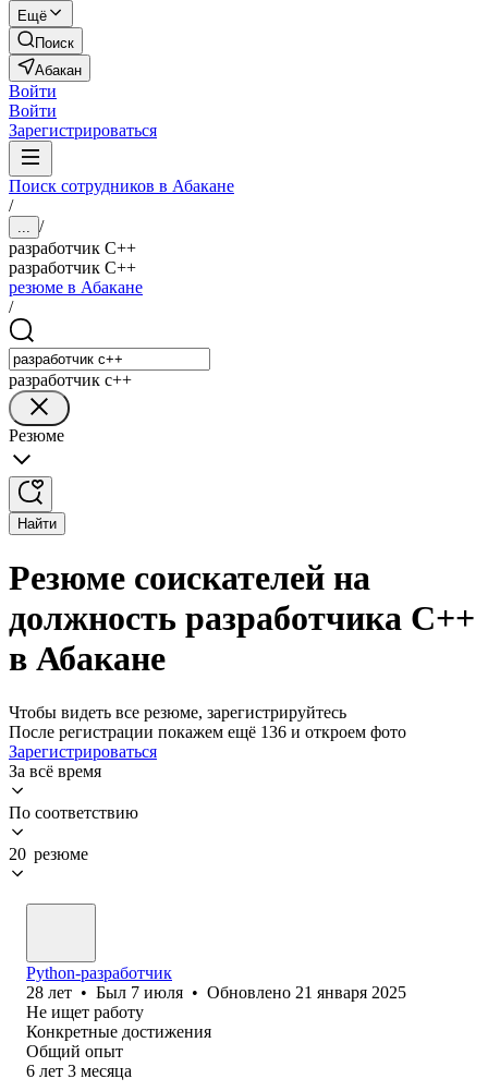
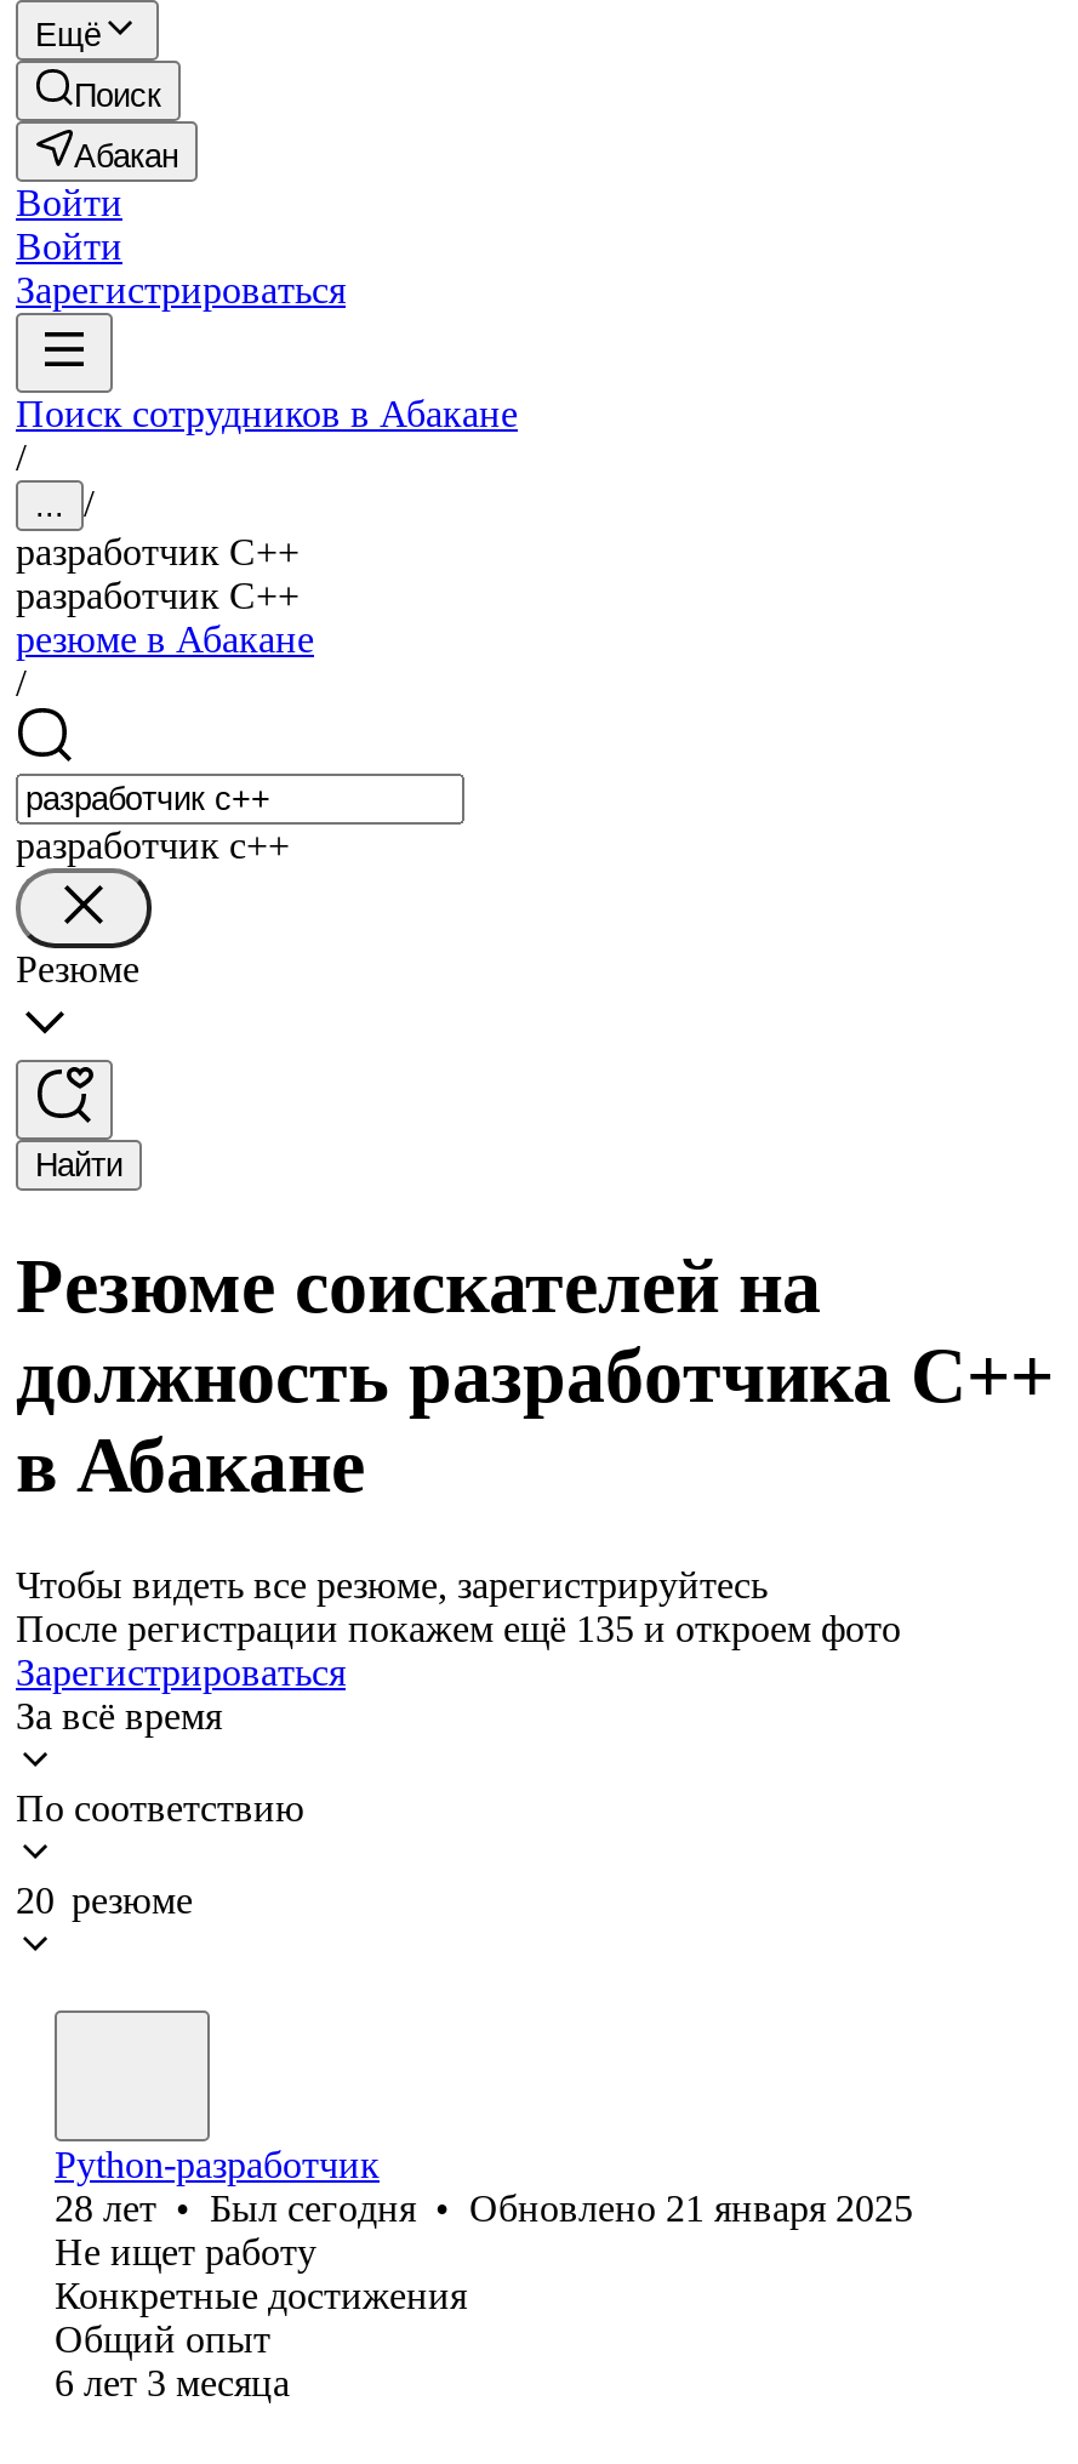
- После регистрации покажем ещё 136 и откроем фото
+ После регистрации покажем ещё 135 и откроем фото

- 28 лет • Был 7 июля • Обновлено 21 января 2025
+ 28 лет • Был сегодня • Обновлено 21 января 2025
